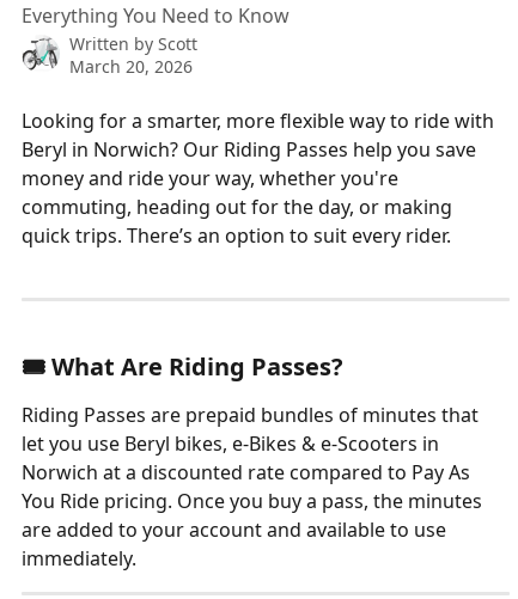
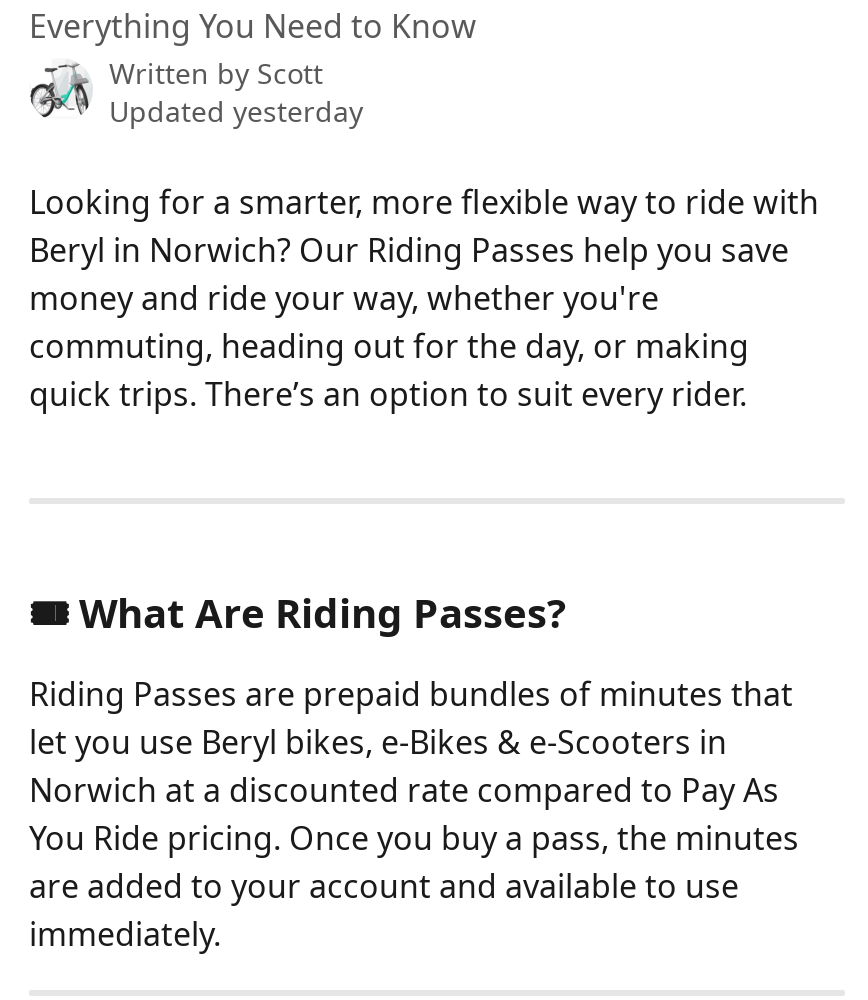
- March 20, 2026
+ Updated yesterday
